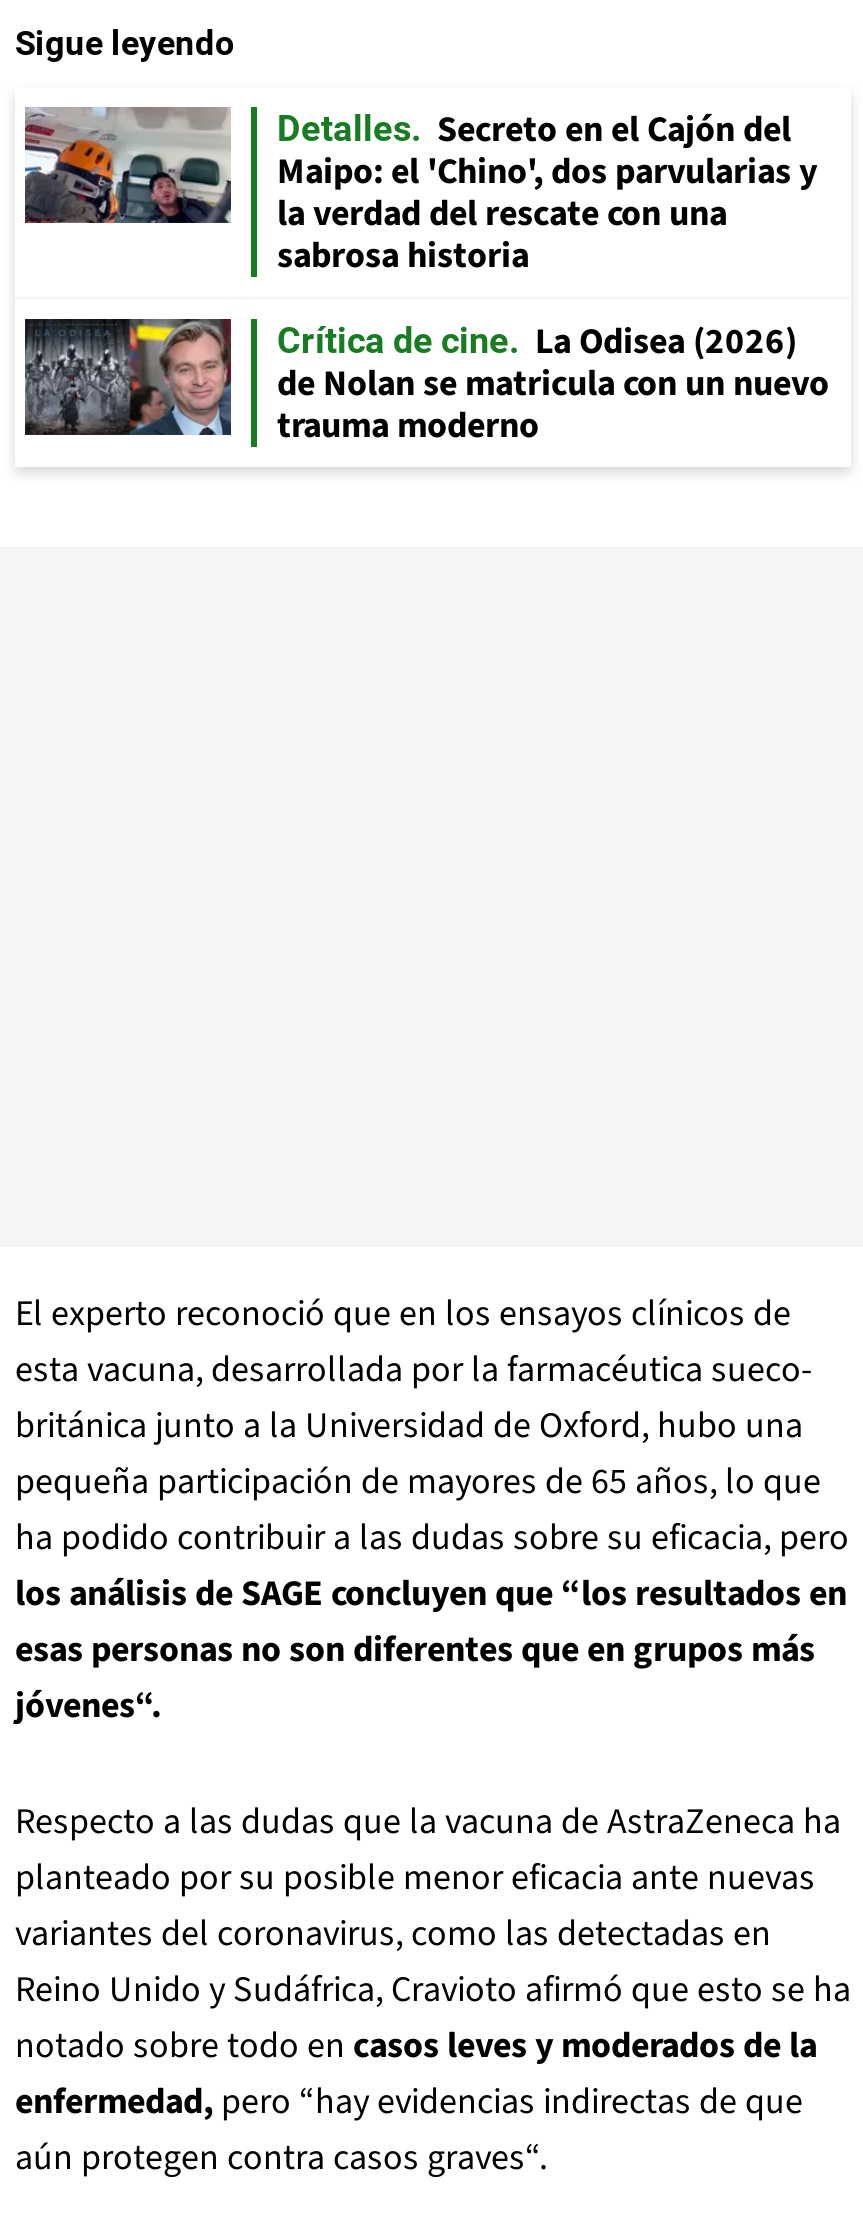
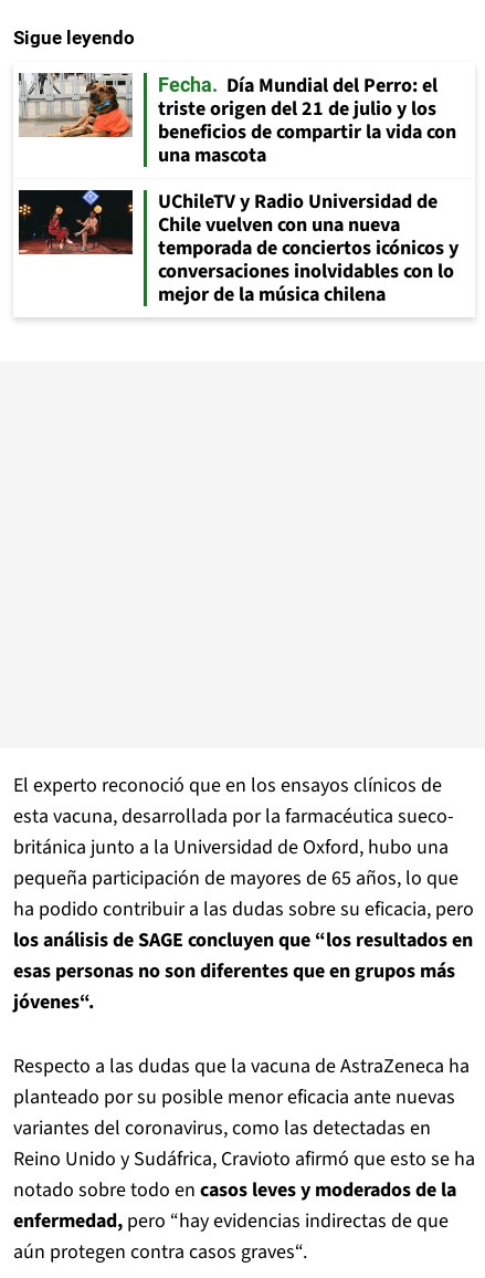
- [image]
- Detalles
- Secreto en el Cajón del
- Maipo: el 'Chino', dos parvularias y
- la verdad del rescate con una
- sabrosa historia
+ [image]
+ Fecha
+ Día Mundial del Perro: el
+ triste origen del 21 de julio y los
+ beneficios de compartir la vida con
+ una mascota

- [image]
- Crítica de cine
- La Odisea (2026)
- de Nolan se matricula con un nuevo
- trauma moderno
+ [image]
+ UChileTV y Radio Universidad de
+ Chile vuelven con una nueva
+ temporada de conciertos icónicos y
+ conversaciones inolvidables con lo
+ mejor de la música chilena
